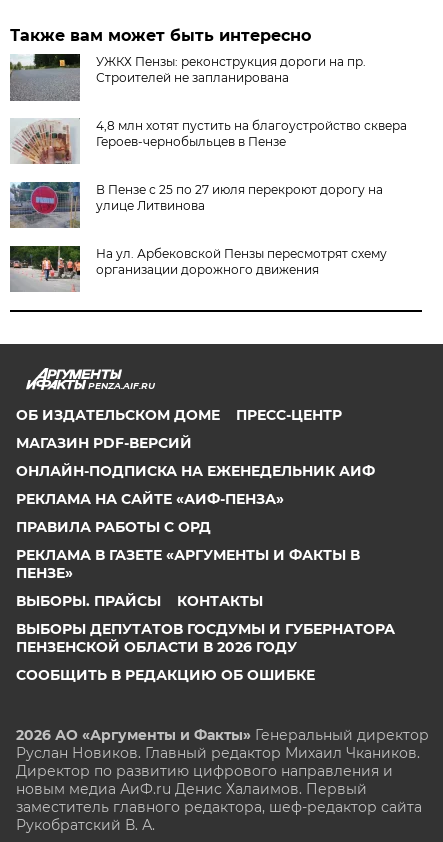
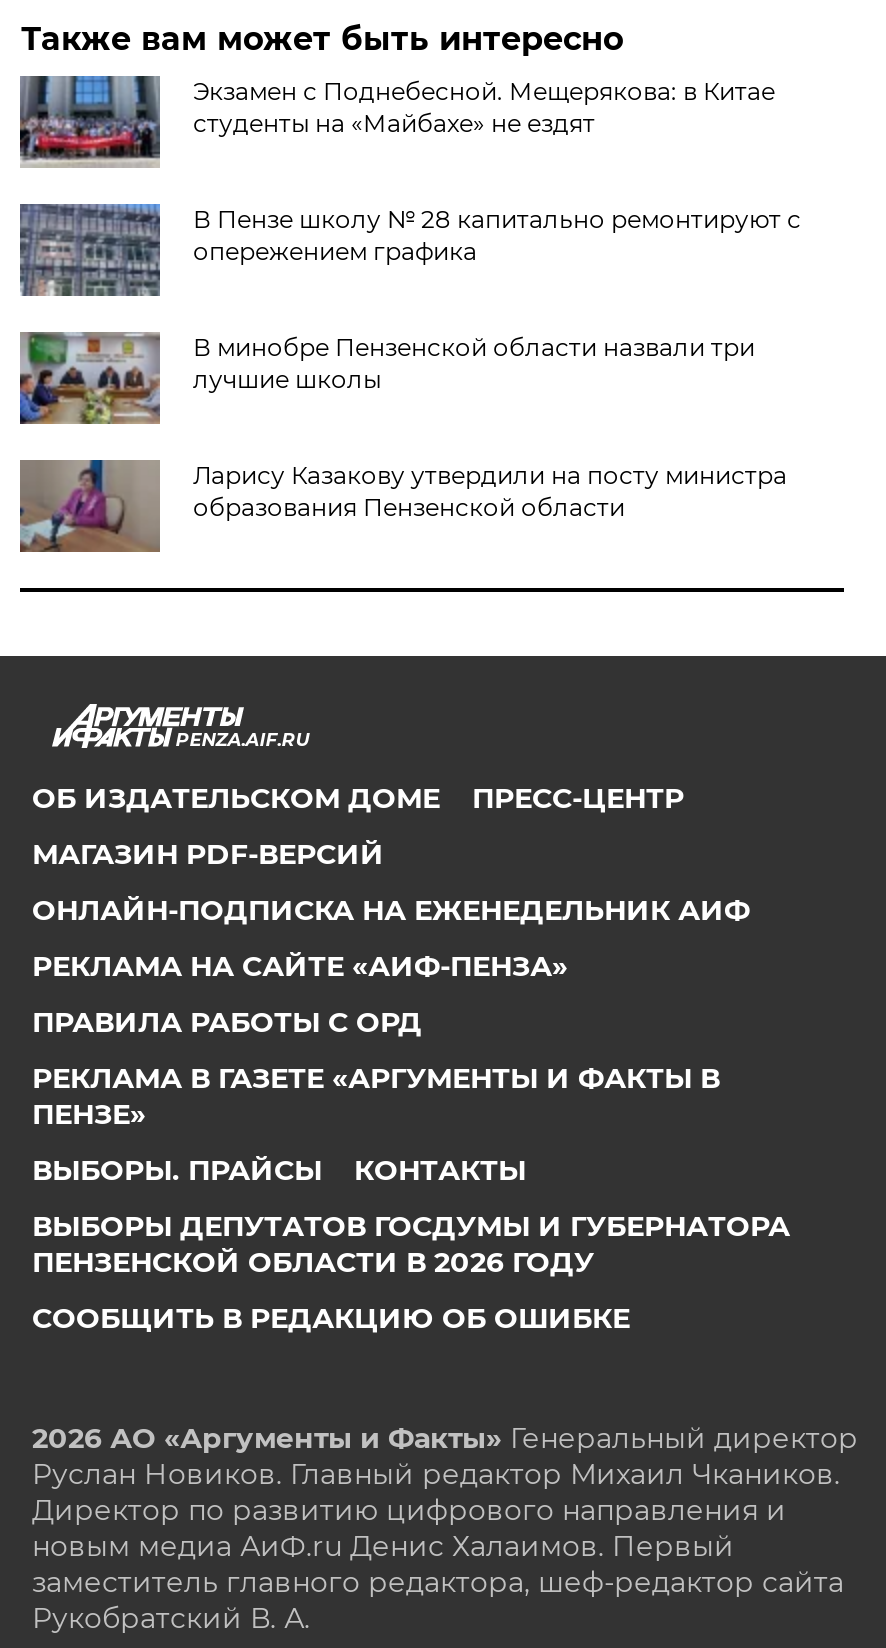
- [image]
- УЖКХ Пензы: реконструкция дороги на пр.
- Строителей не запланирована
+ [image]
+ Экзамен с Поднебесной. Мещерякова: в Китае
+ студенты на «Майбахе» не ездят

- [image]
- 4,8 млн хотят пустить на благоустройство сквера
- Героев-чернобыльцев в Пензе
+ [image]
+ В Пензе школу № 28 капитально ремонтируют с
+ опережением графика

- [image]
- В Пензе с 25 по 27 июля перекроют дорогу на
- улице Литвинова
+ [image]
+ В минобре Пензенской области назвали три
+ лучшие школы

- [image]
- На ул. Арбековской Пензы пересмотрят схему
- организации дорожного движения
+ [image]
+ Ларису Казакову утвердили на посту министра
+ образования Пензенской области
